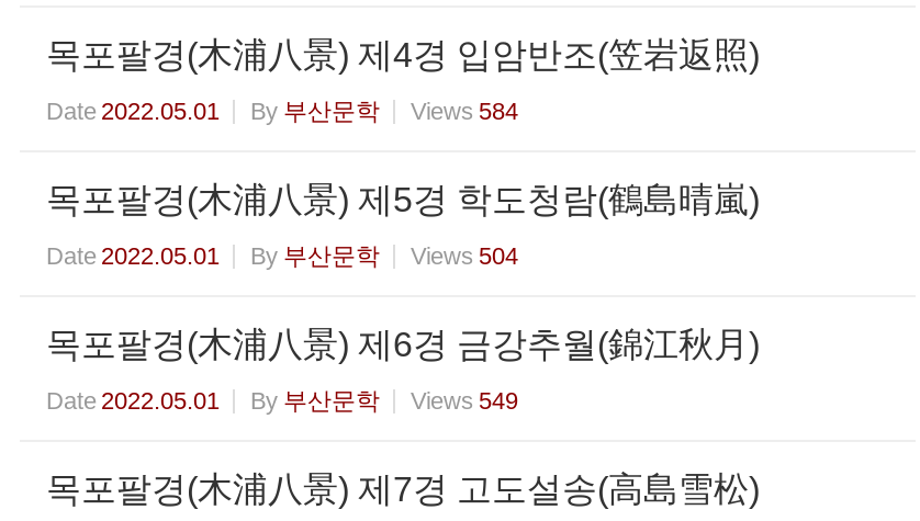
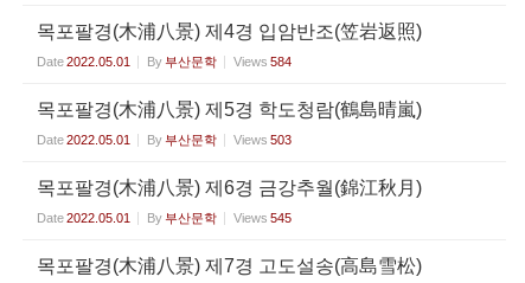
- Date 2022.05.01 By 부산문학 Views 504
+ Date 2022.05.01 By 부산문학 Views 503

- Date 2022.05.01 By 부산문학 Views 549
+ Date 2022.05.01 By 부산문학 Views 545
